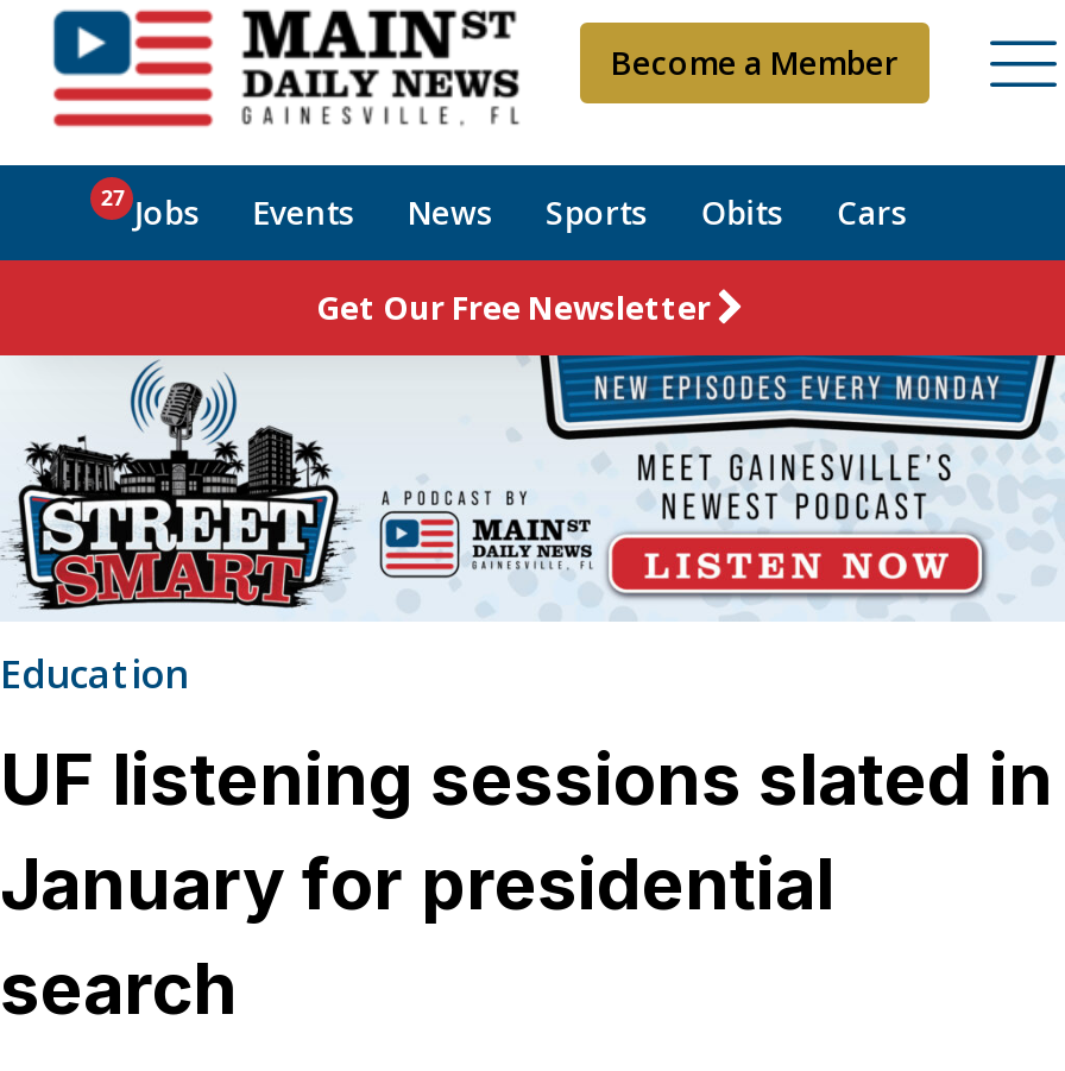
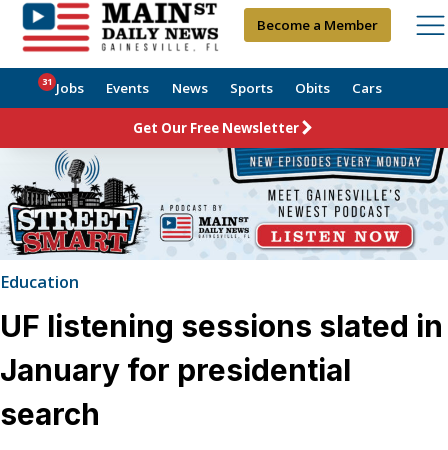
- 27 Jobs Events News Sports Obits Cars
+ 31 Jobs Events News Sports Obits Cars
